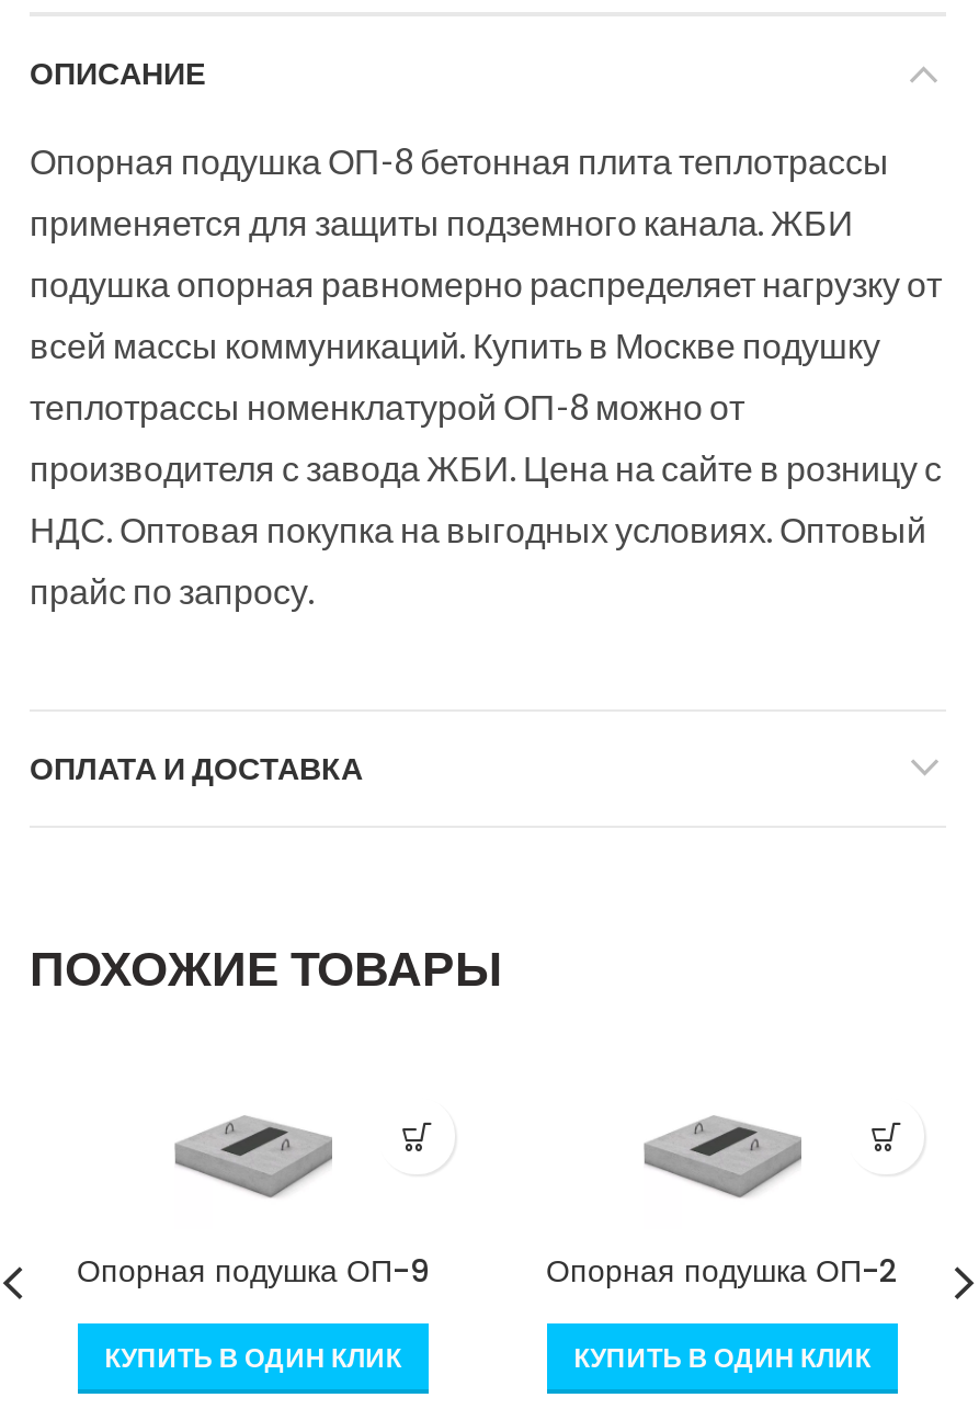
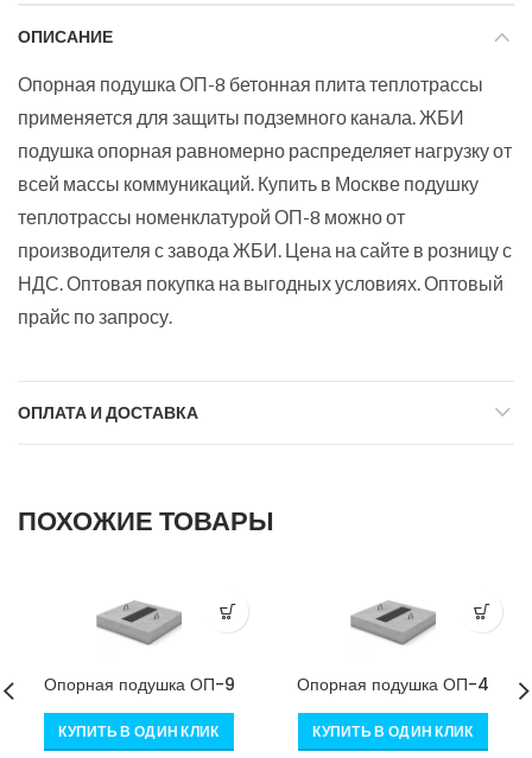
- Опорная подушка ОП-2
+ Опорная подушка ОП-4
